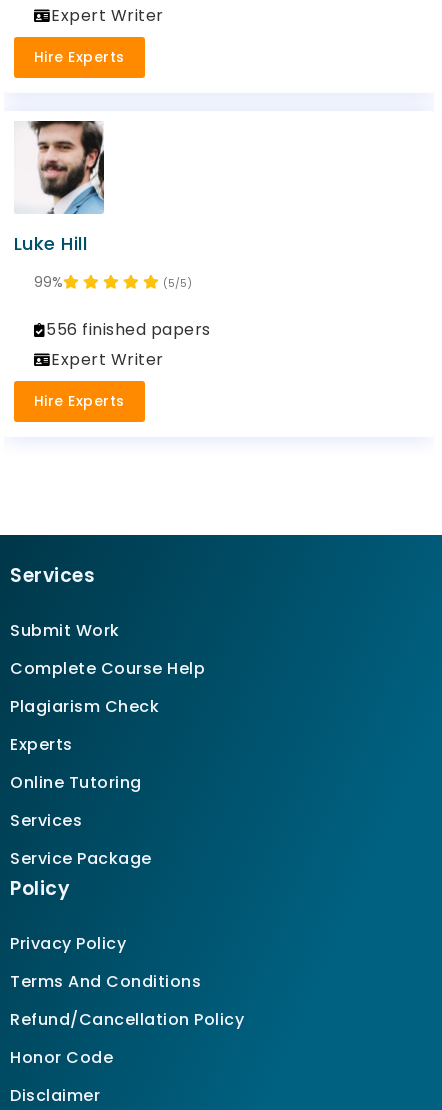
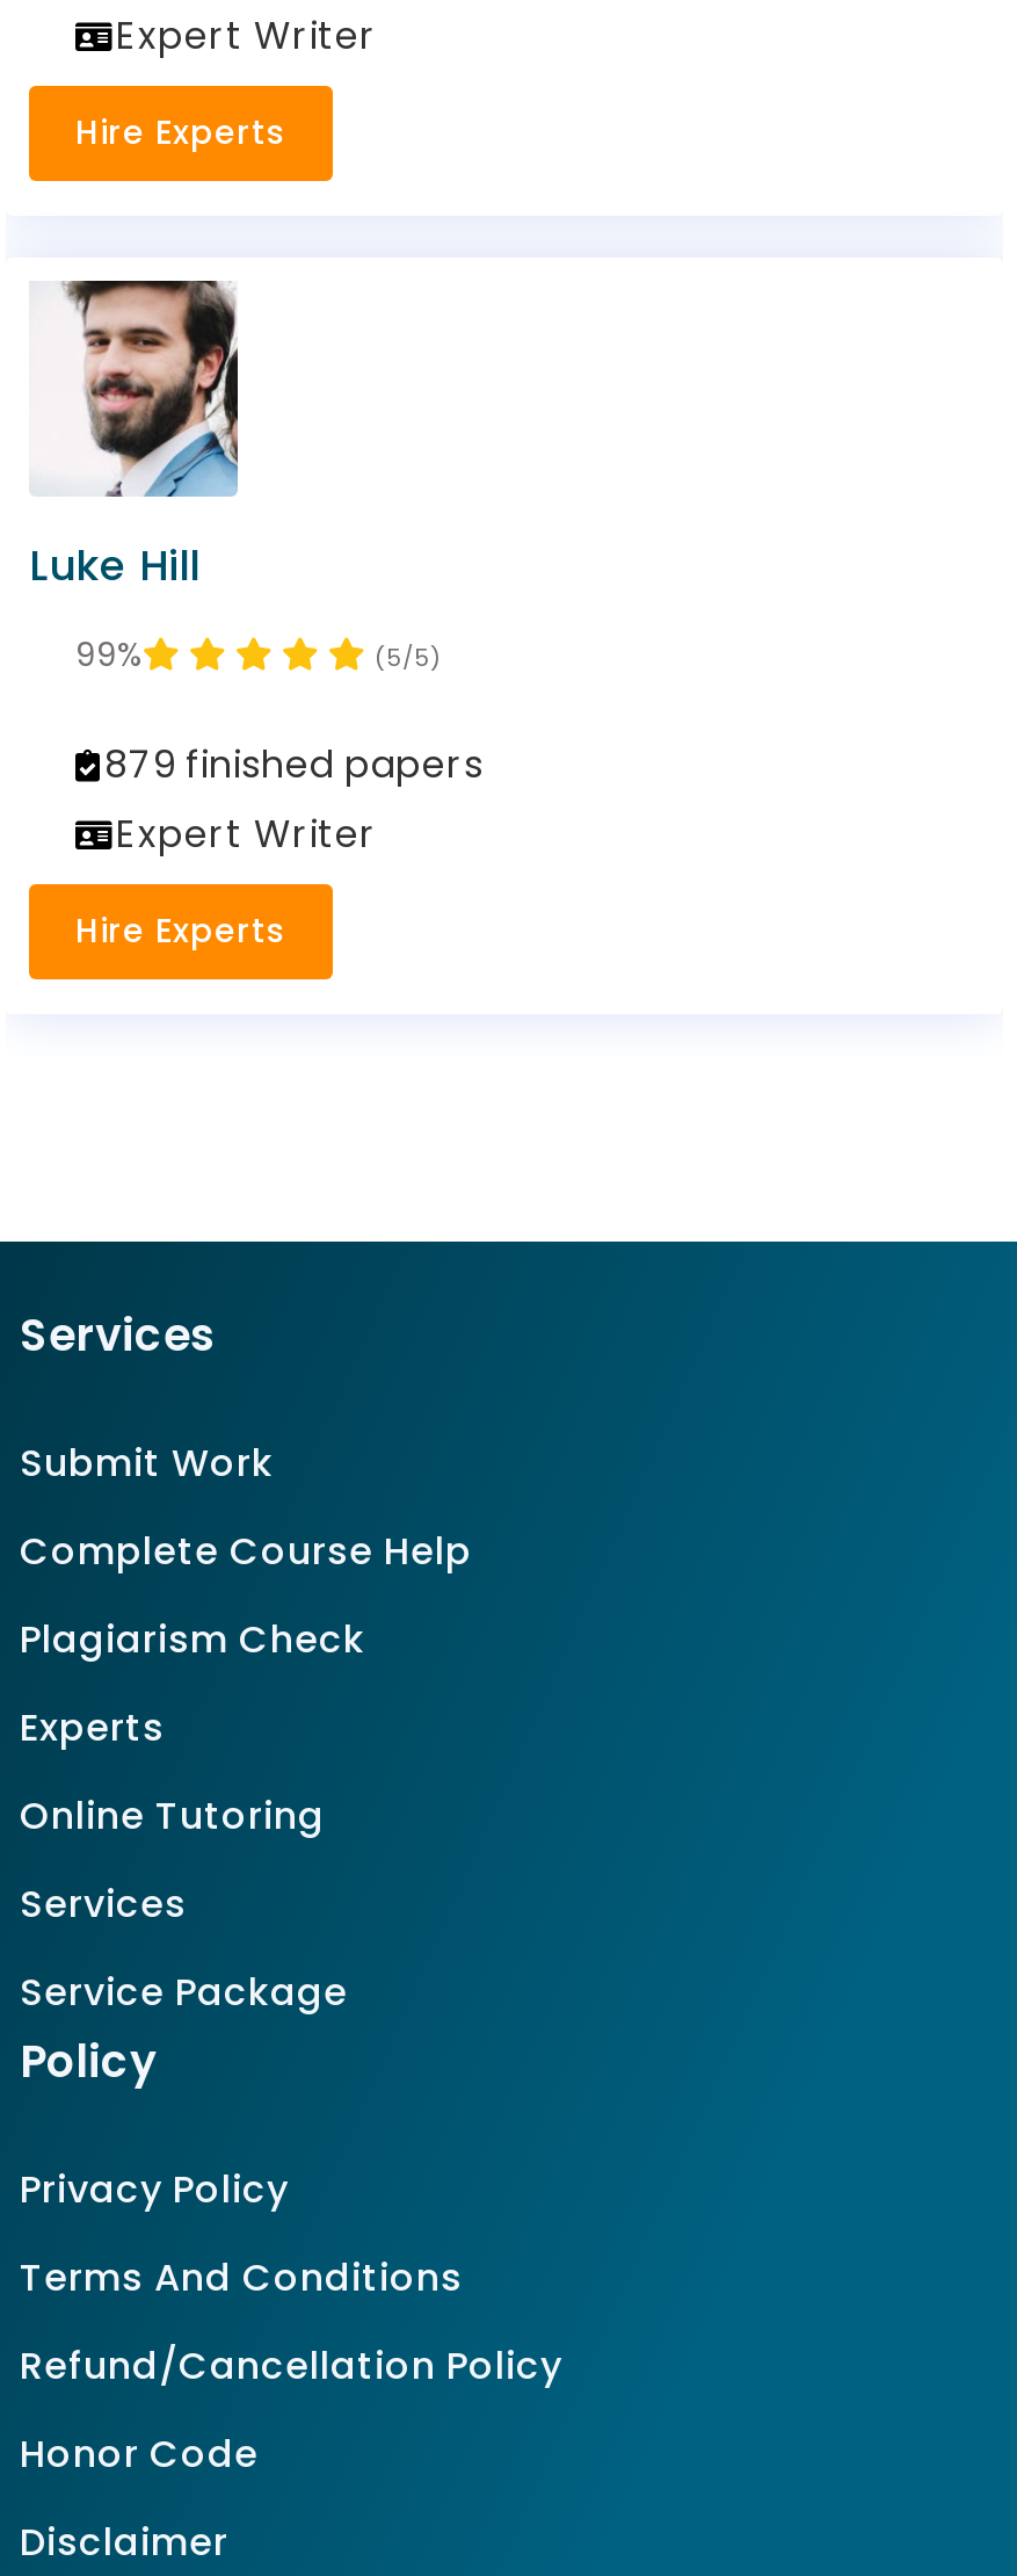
- 556 finished papers
+ 879 finished papers
